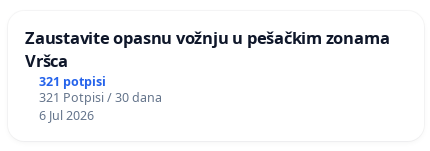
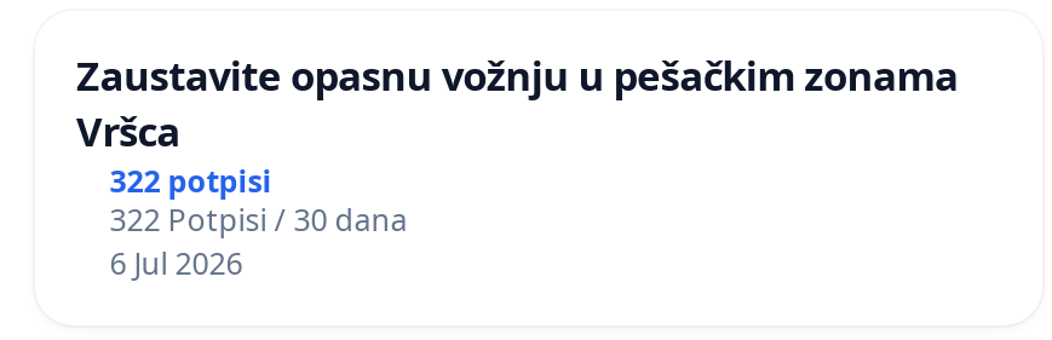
- 321 potpisi
+ 322 potpisi

- 321 Potpisi / 30 dana
+ 322 Potpisi / 30 dana
